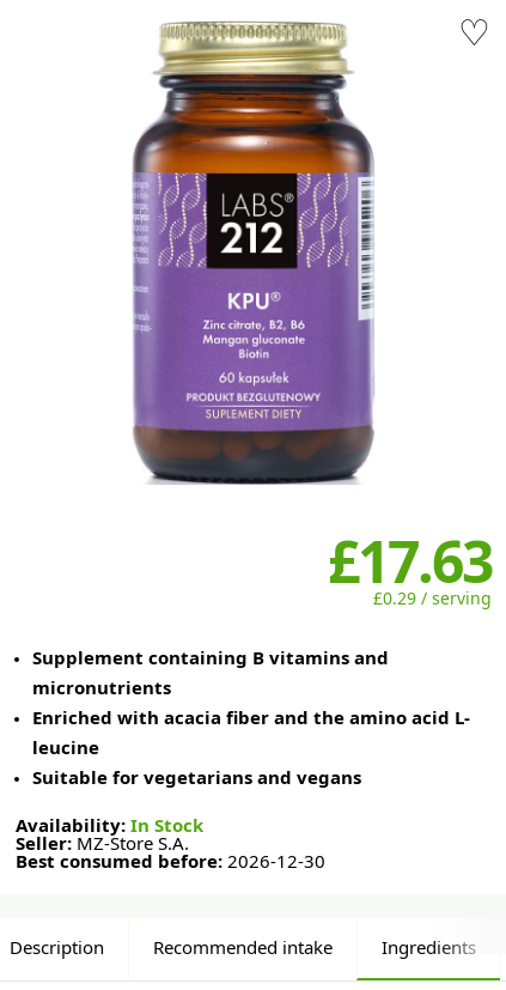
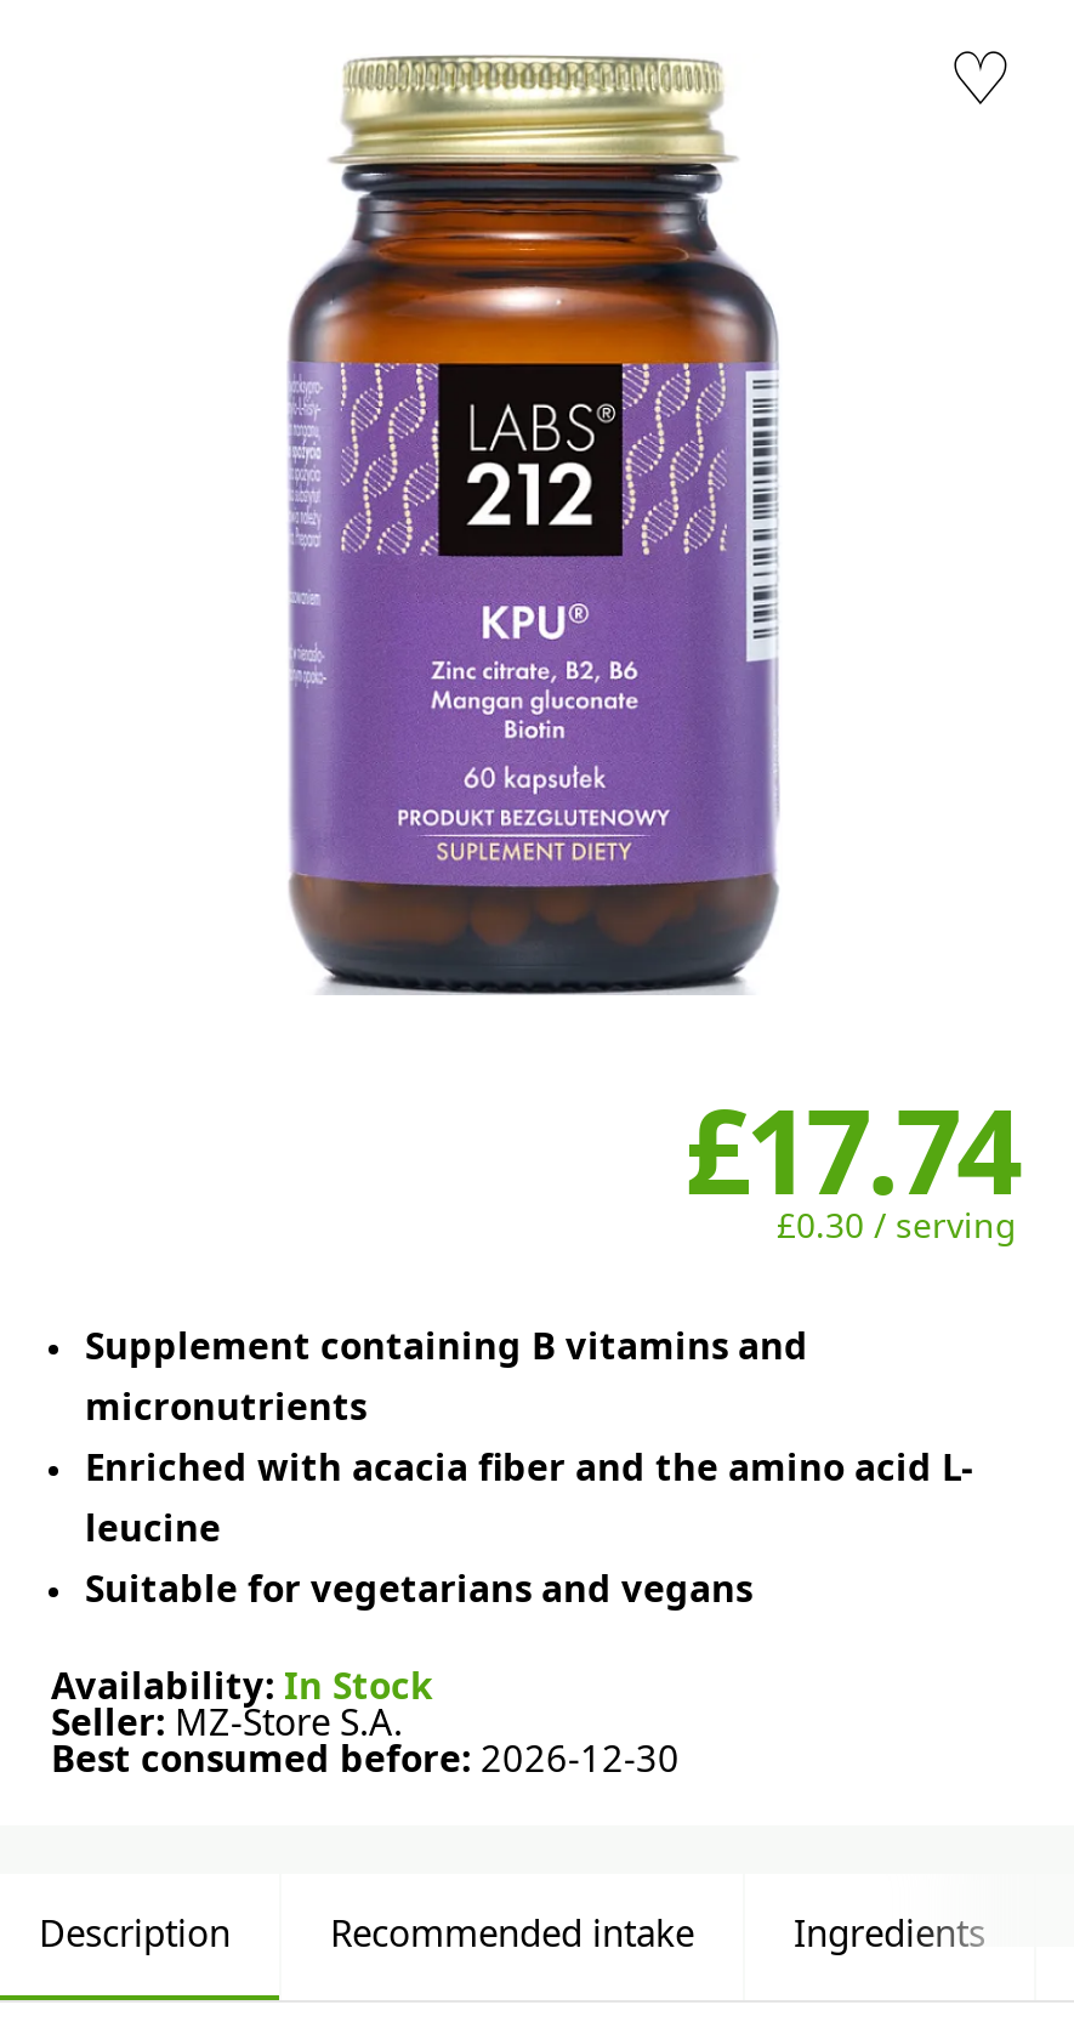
- £17.63
+ £17.74

- £0.29 / serving
+ £0.30 / serving
